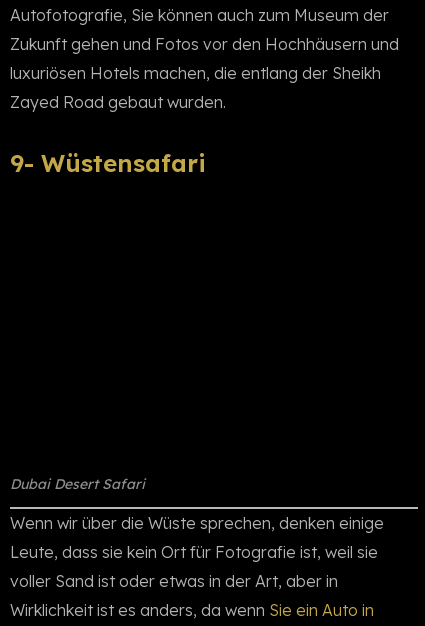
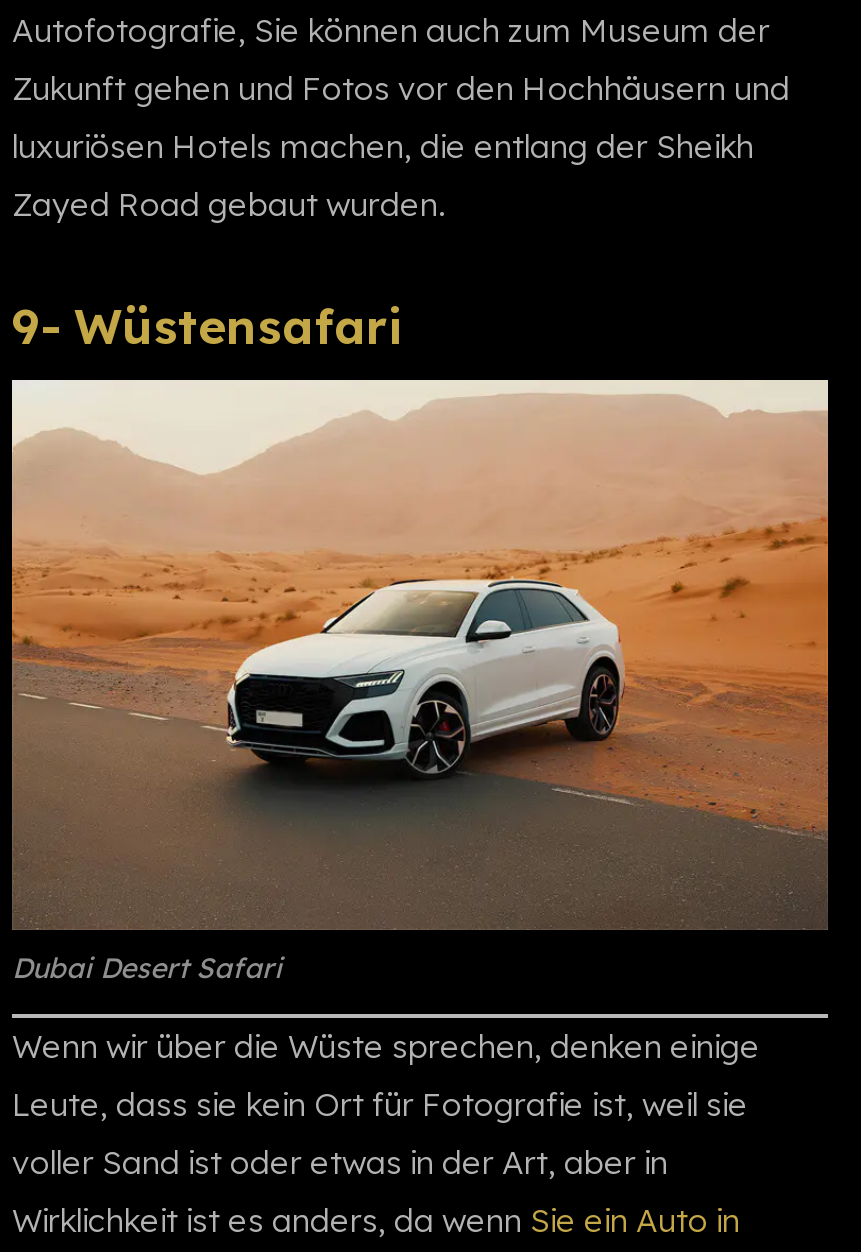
+ [image]
